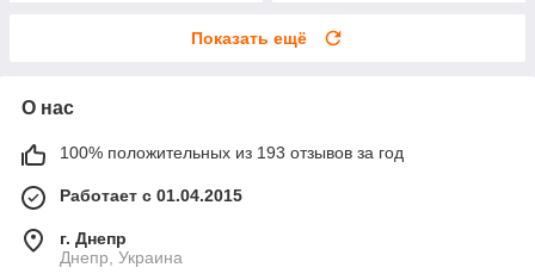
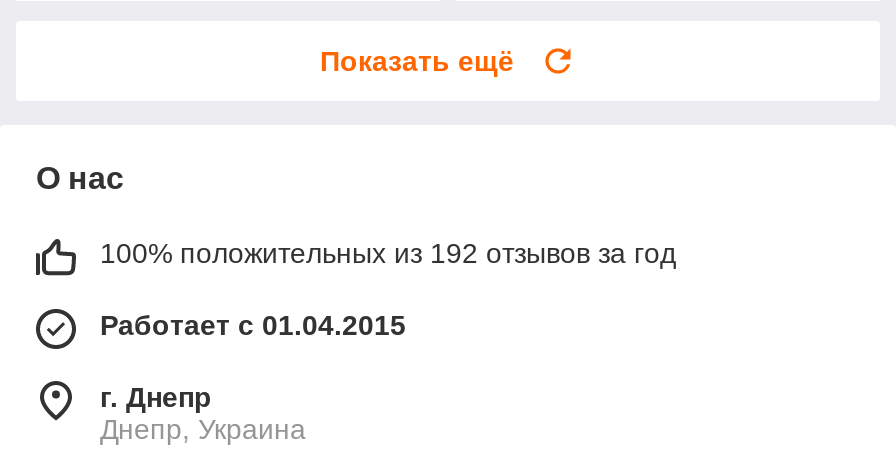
- 100% положительных из 193 отзывов за год
+ 100% положительных из 192 отзывов за год
